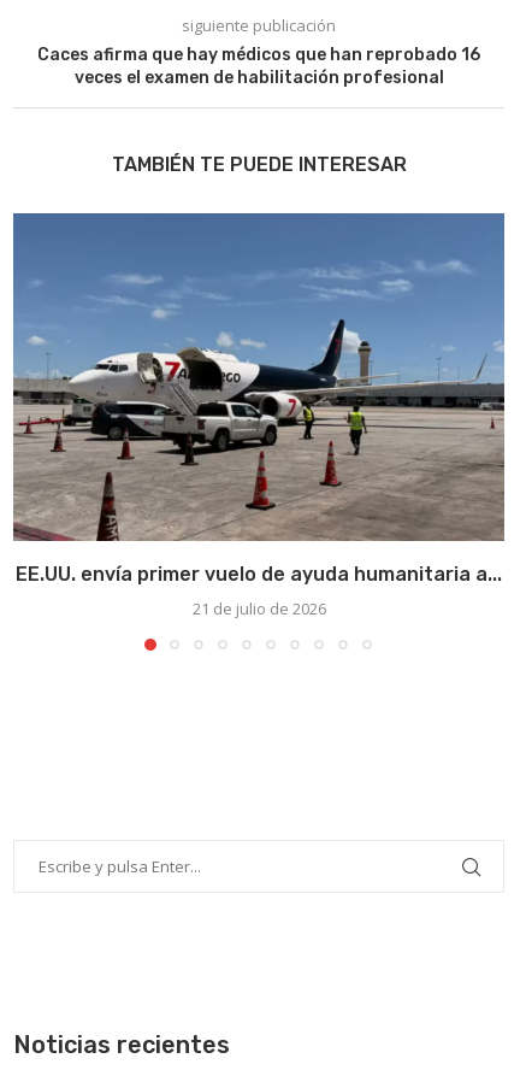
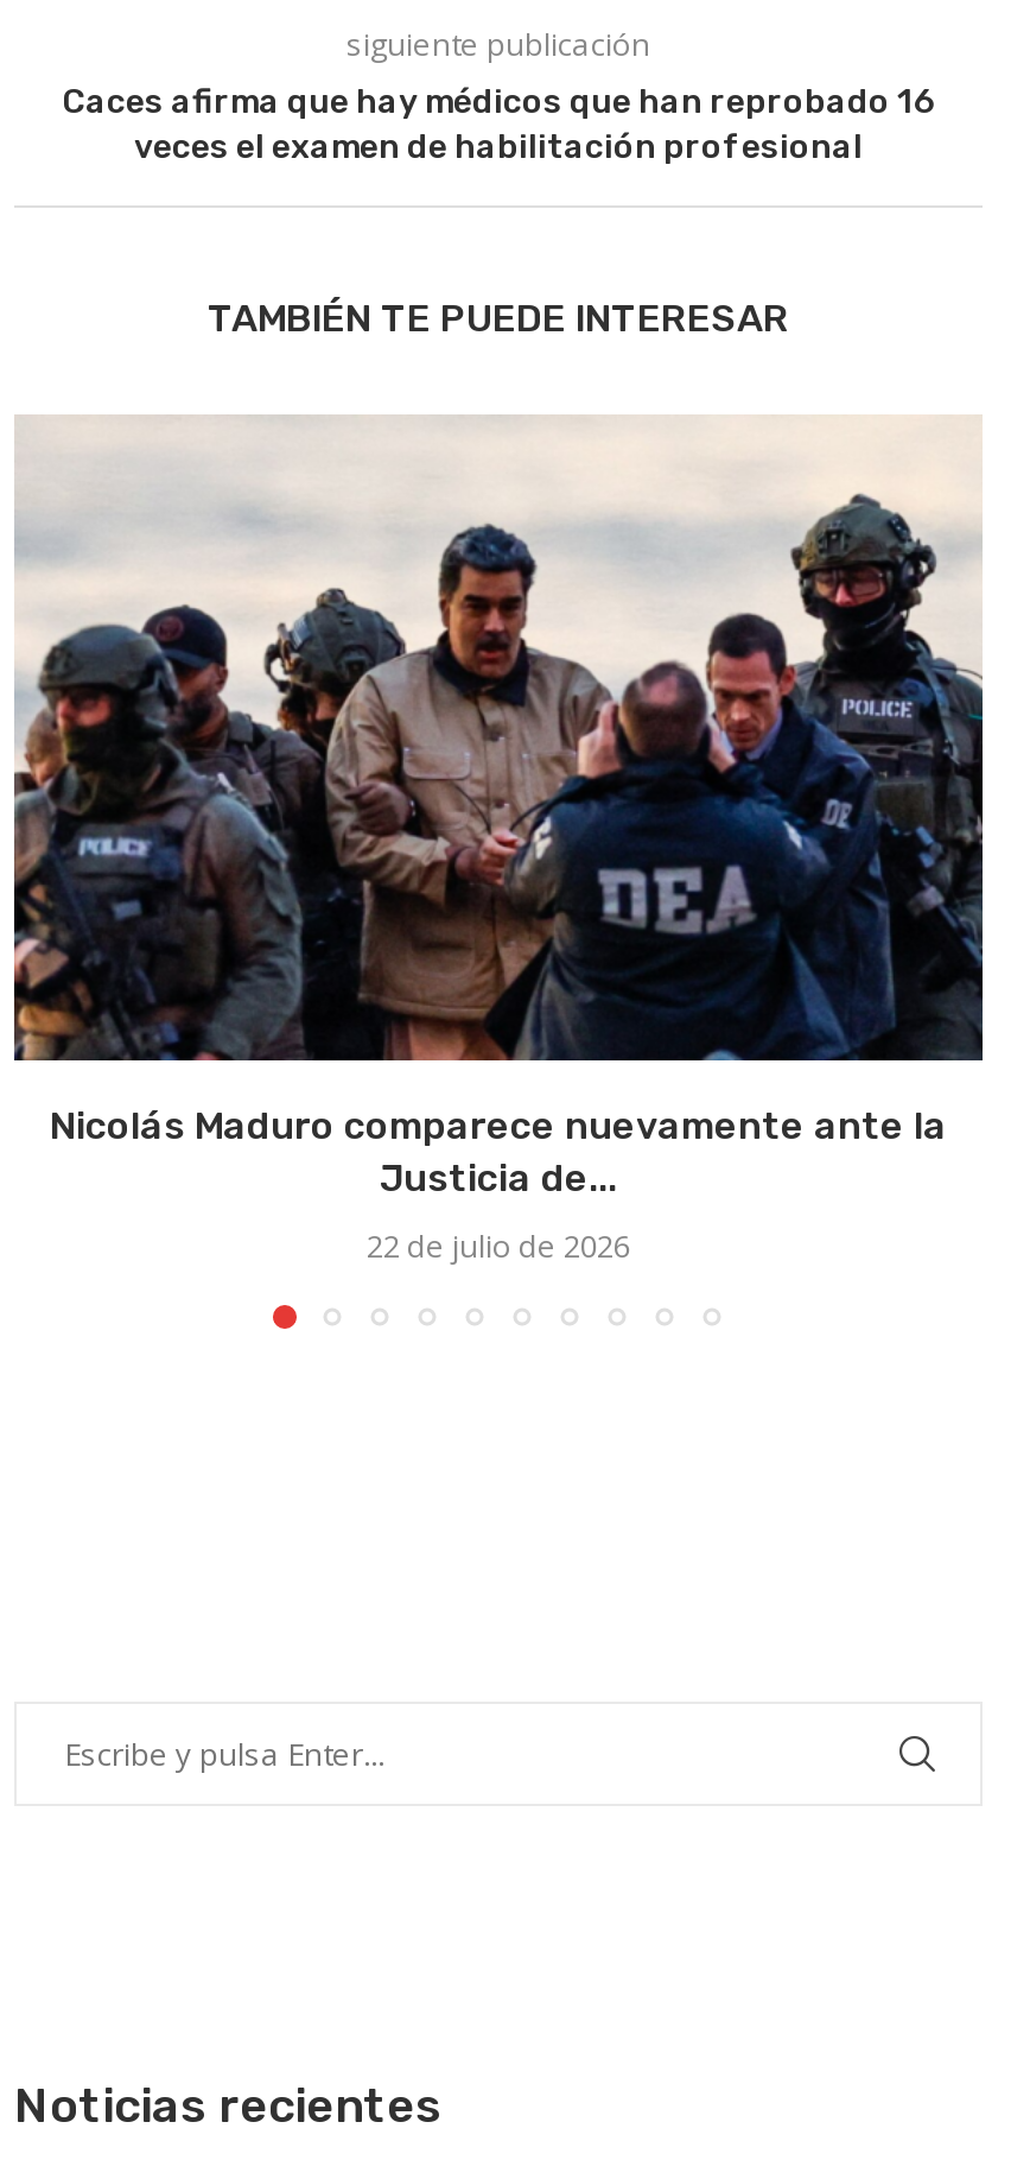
- [image]
- EE.UU. envía primer vuelo de ayuda humanitaria a...
+ [image]
+ Nicolás Maduro comparece nuevamente ante la
+ Justicia de...

- 21 de julio de 2026
+ 22 de julio de 2026
